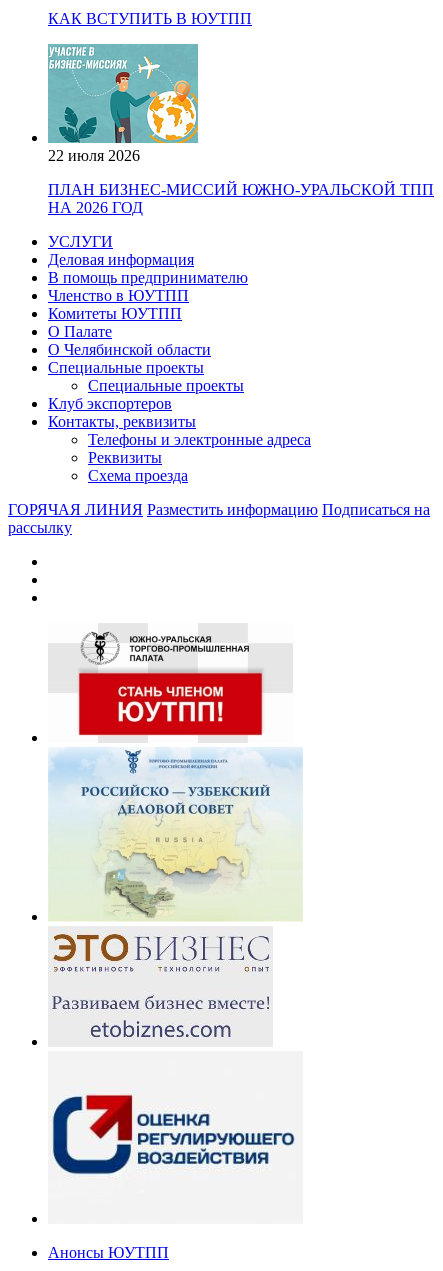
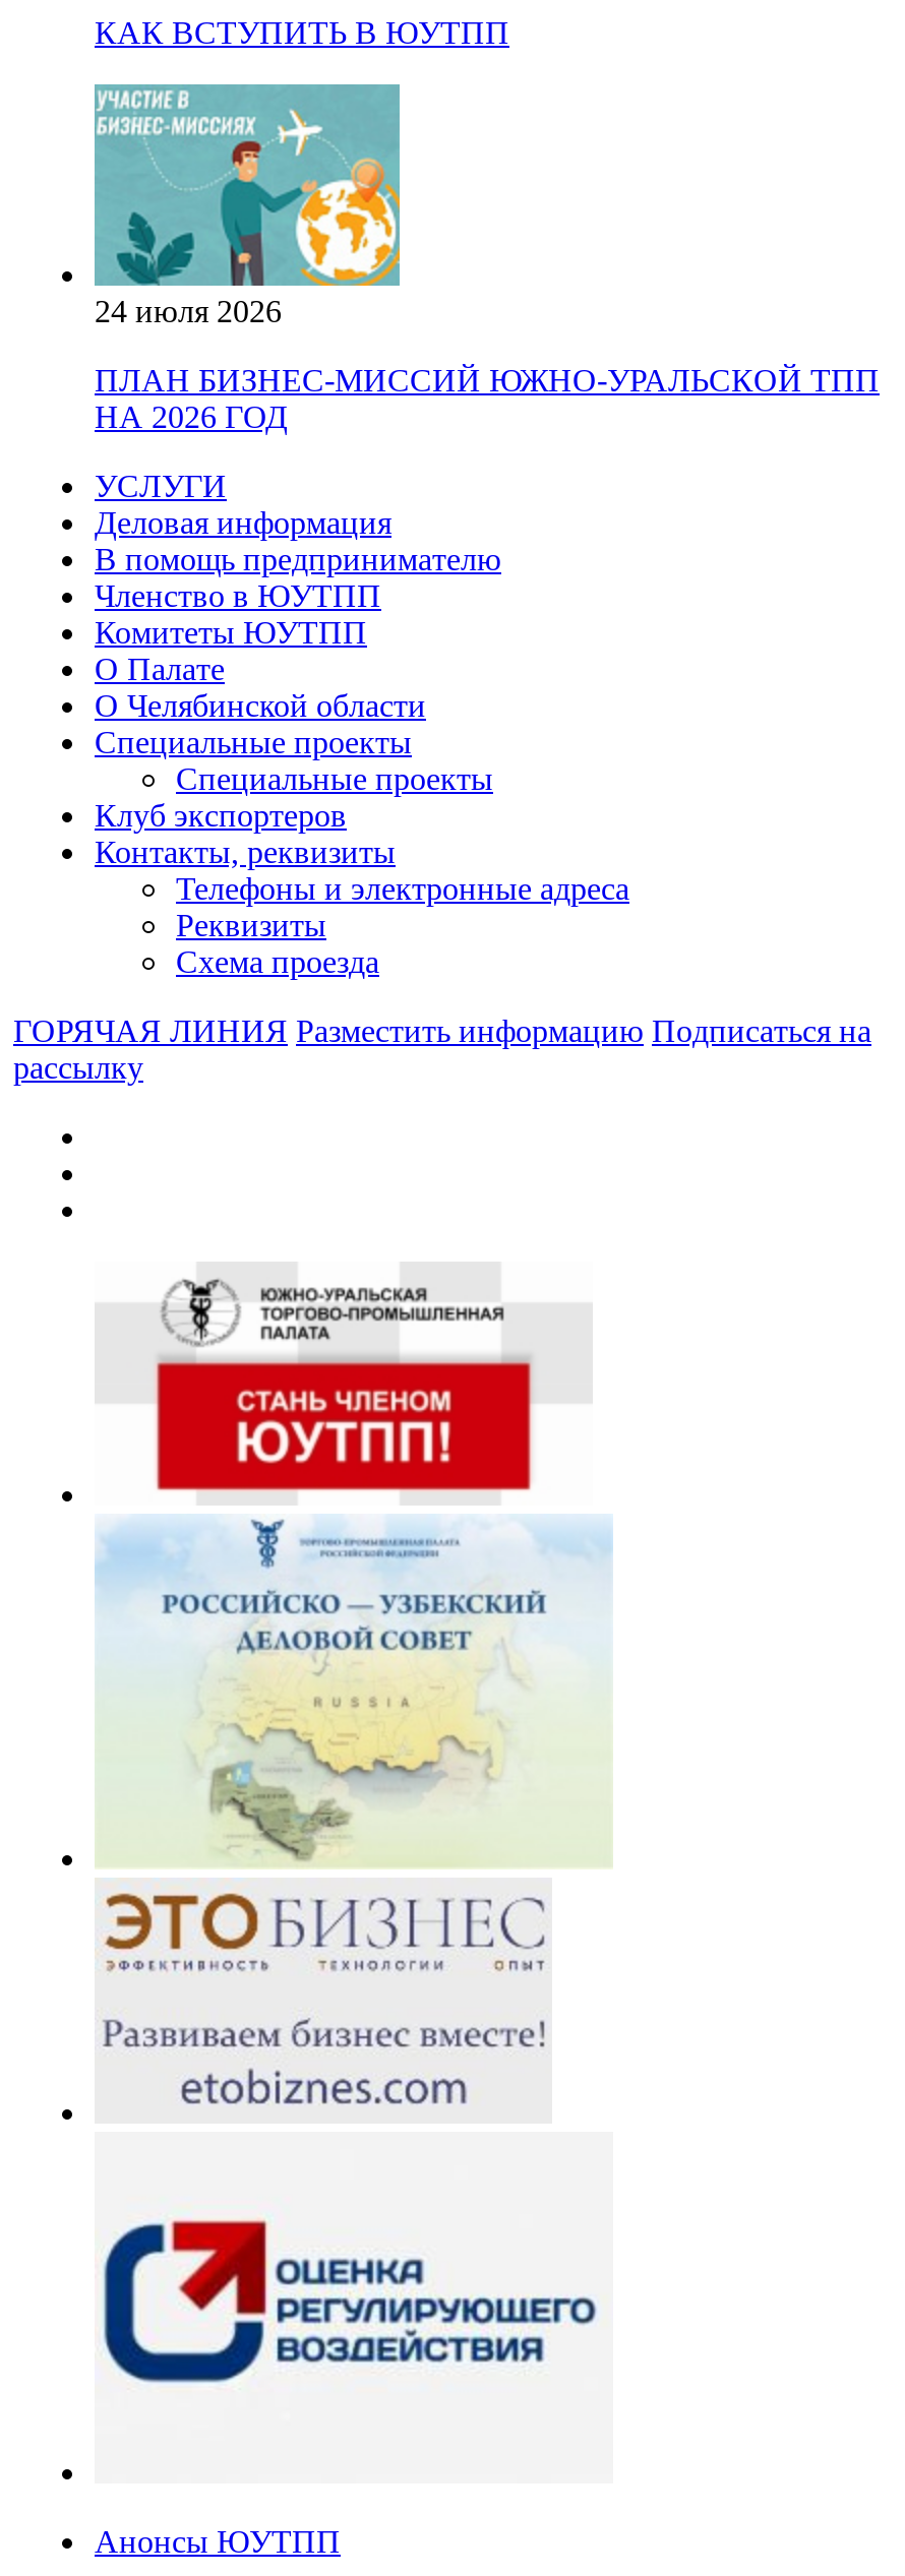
- 22 июля 2026
+ 24 июля 2026
